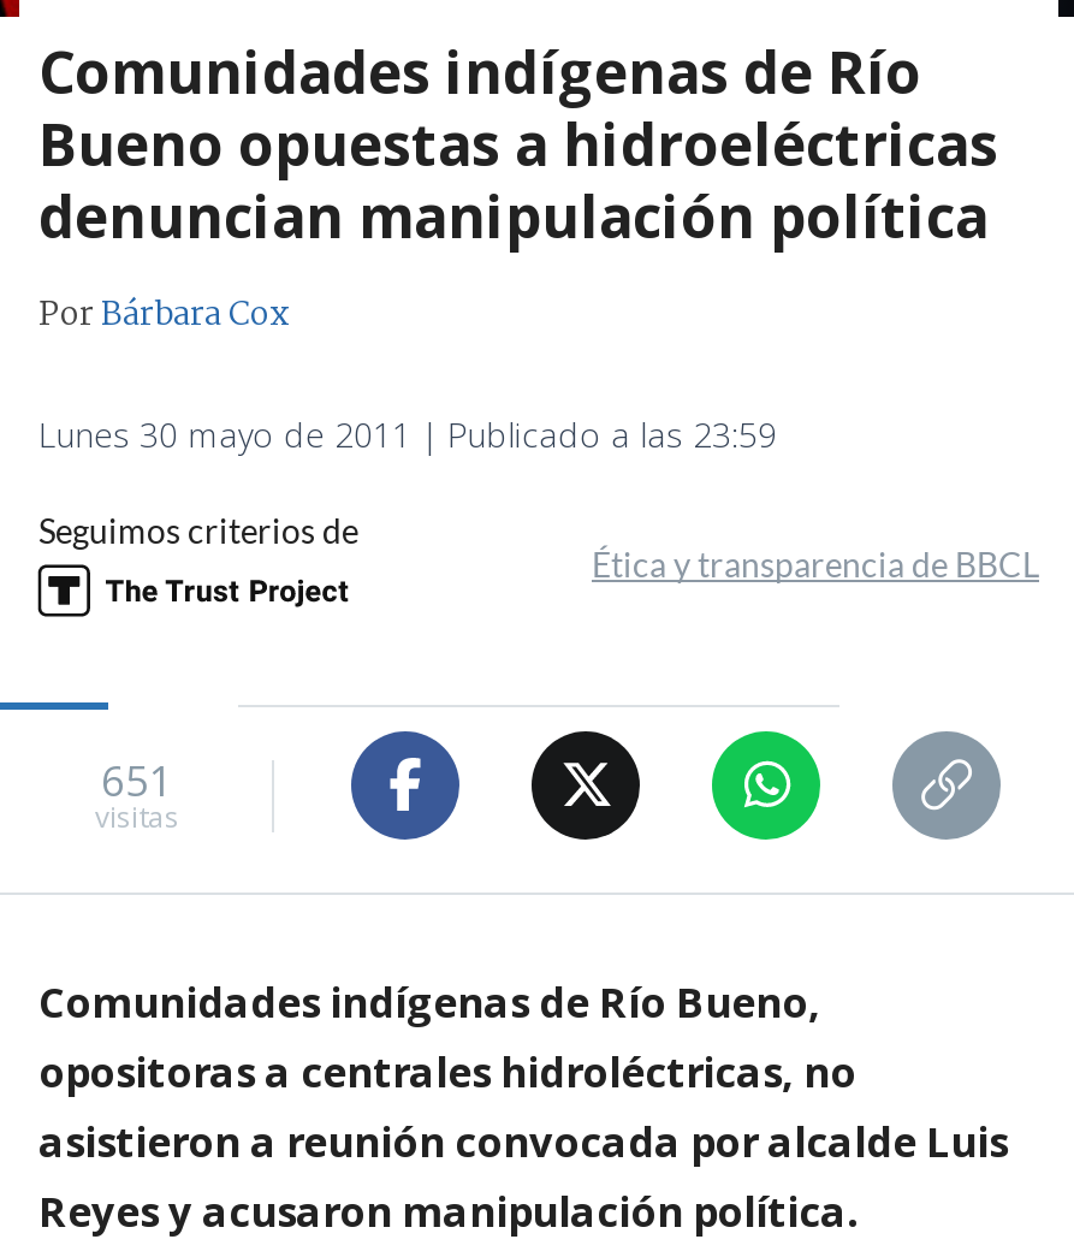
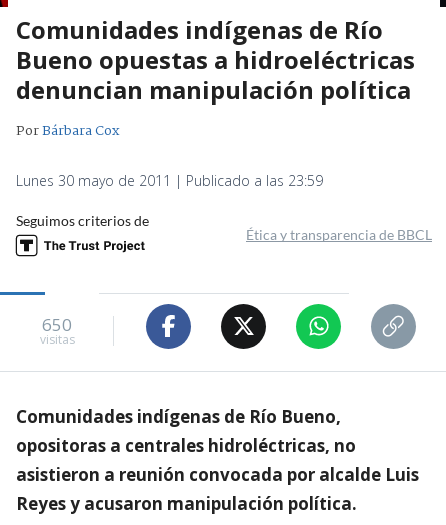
- 651
+ 650
